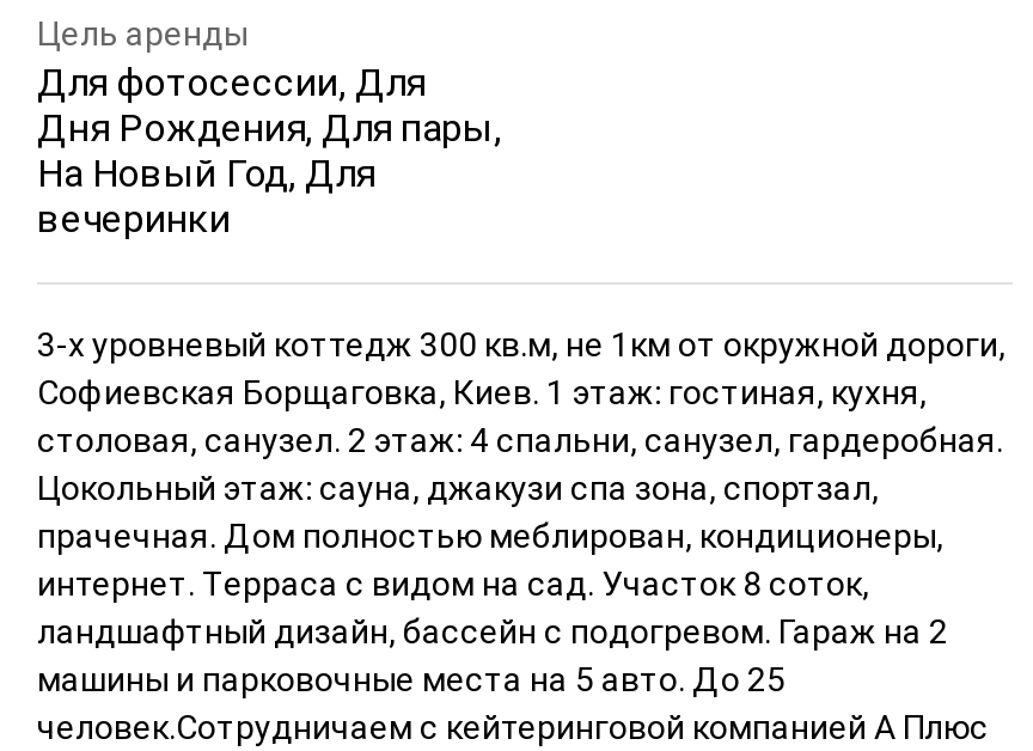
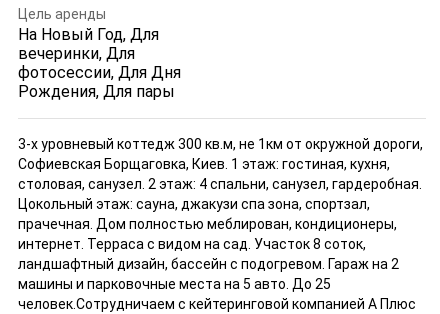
- Для фотосессии, Для
- Дня Рождения, Для пары,

moved up: На Новый Год, Для

- вечеринки
+ вечеринки, Для
+ фотосессии, Для Дня
+ Рождения, Для пары
